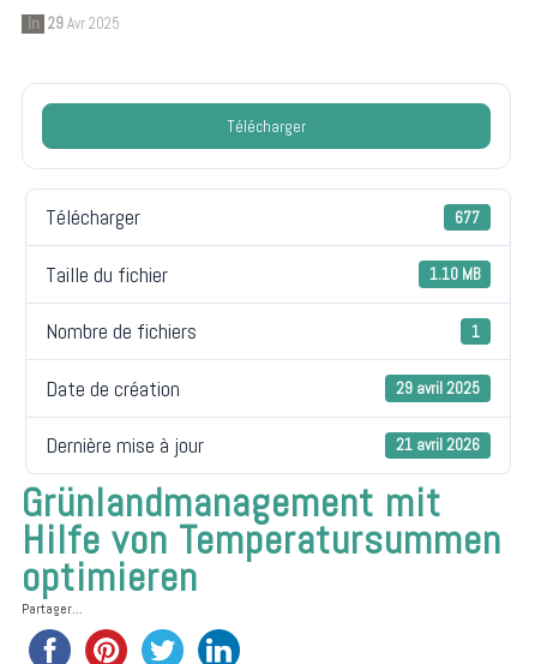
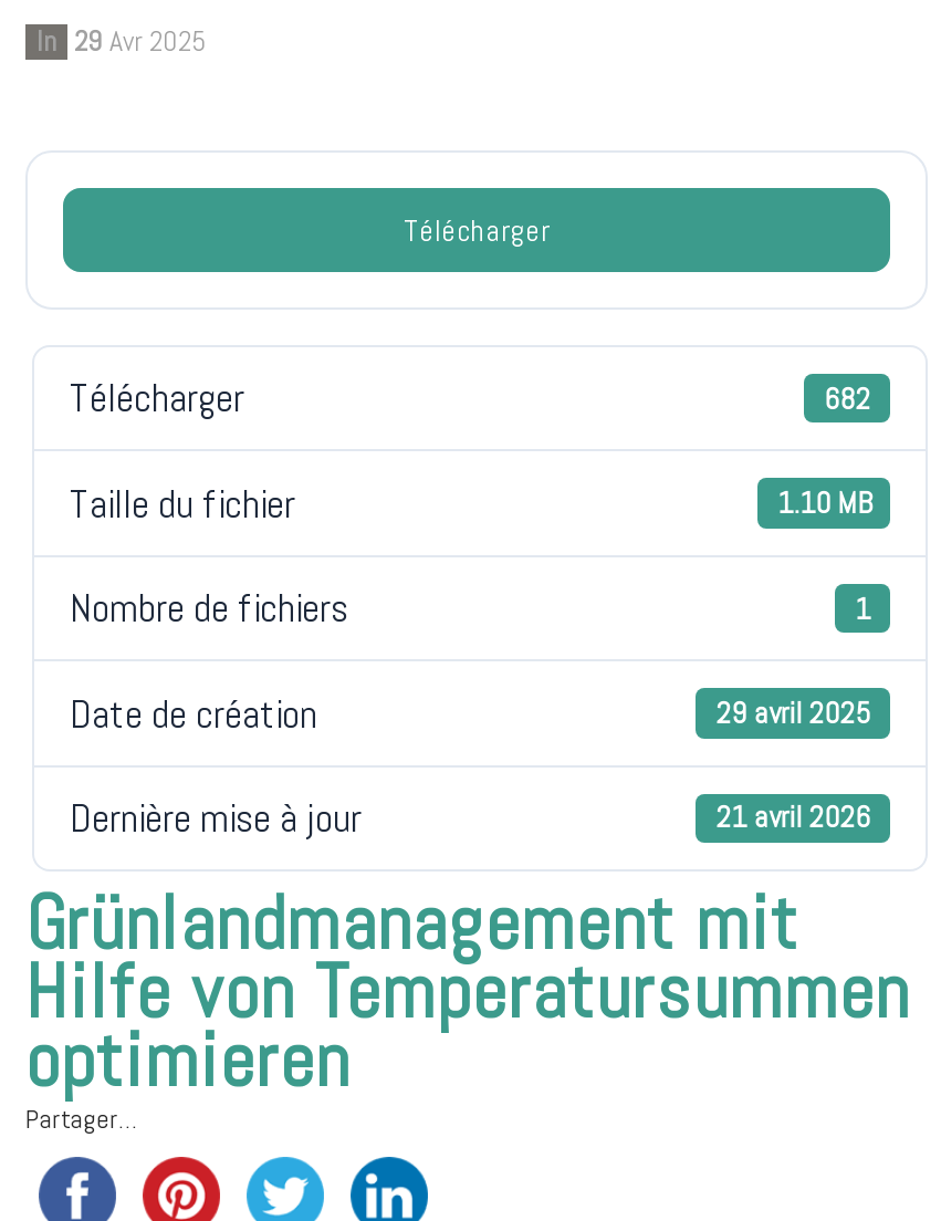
- 677
+ 682
